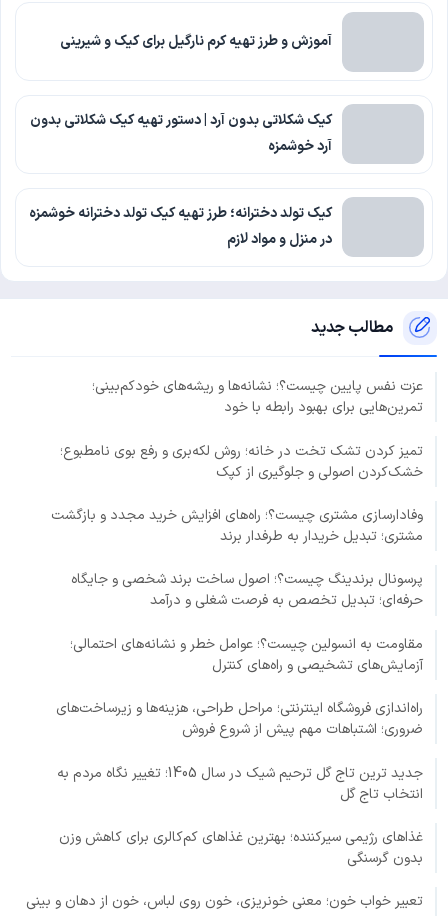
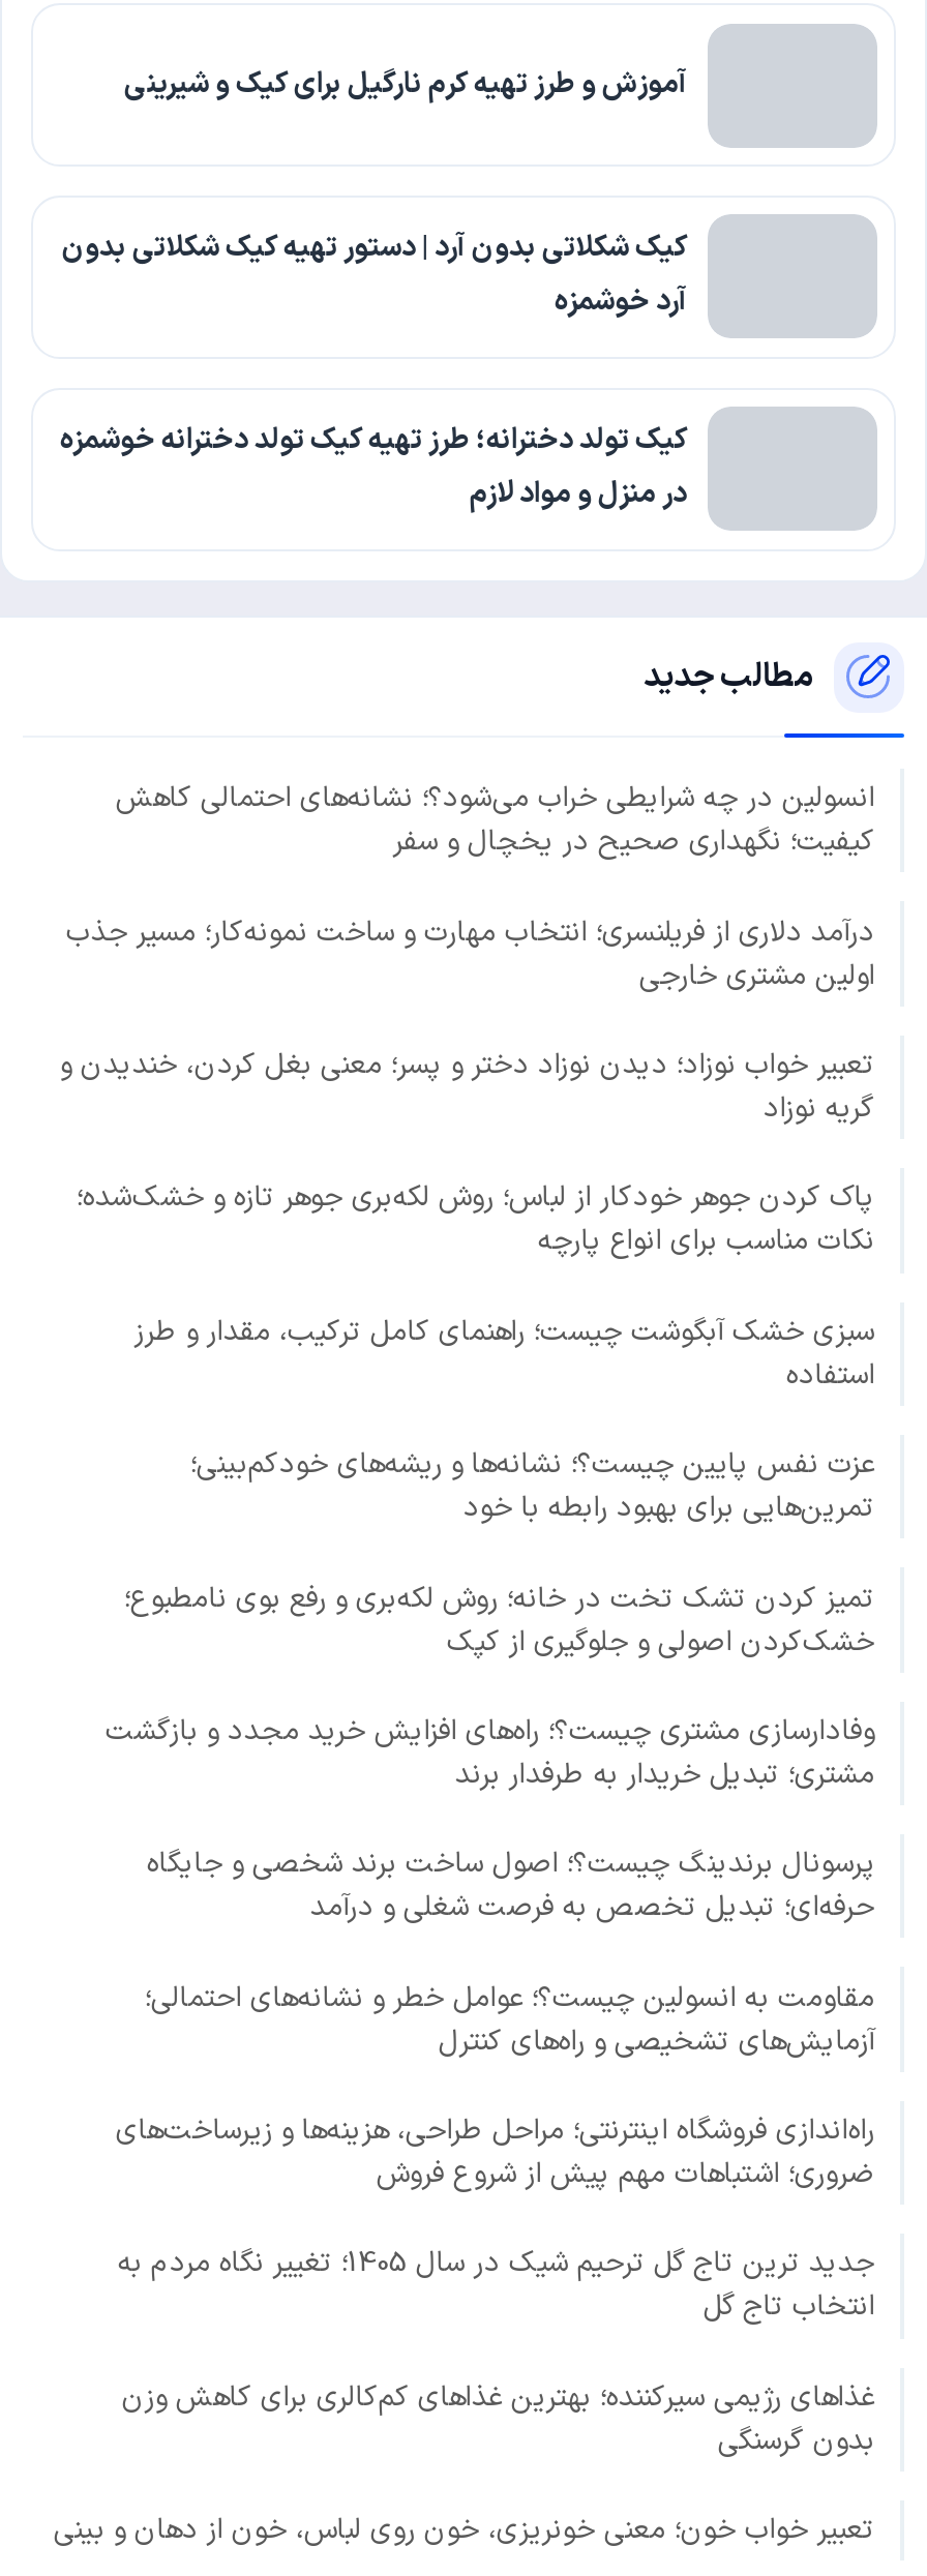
+ انسولین در چه شرایطی خراب می‌شود؟؛ نشانه‌های احتمالی کاهش
+ کیفیت؛ نگهداری صحیح در یخچال و سفر
+ درآمد دلاری از فریلنسری؛ انتخاب مهارت و ساخت نمونه‌کار؛ مسیر جذب
+ اولین مشتری خارجی
+ تعبیر خواب نوزاد؛ دیدن نوزاد دختر و پسر؛ معنی بغل کردن، خندیدن و
+ گریه نوزاد
+ پاک کردن جوهر خودکار از لباس؛ روش لکه‌بری جوهر تازه و خشک‌شده؛
+ نکات مناسب برای انواع پارچه
+ سبزی خشک آبگوشت چیست؛ راهنمای کامل ترکیب، مقدار و طرز
+ استفاده
